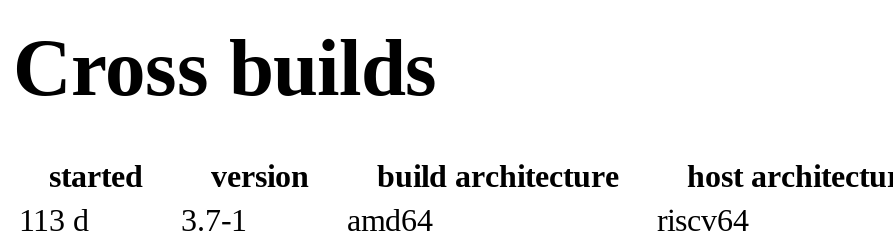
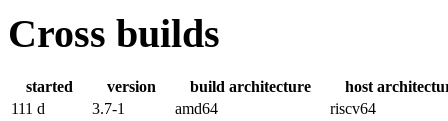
- 113 d
+ 111 d
